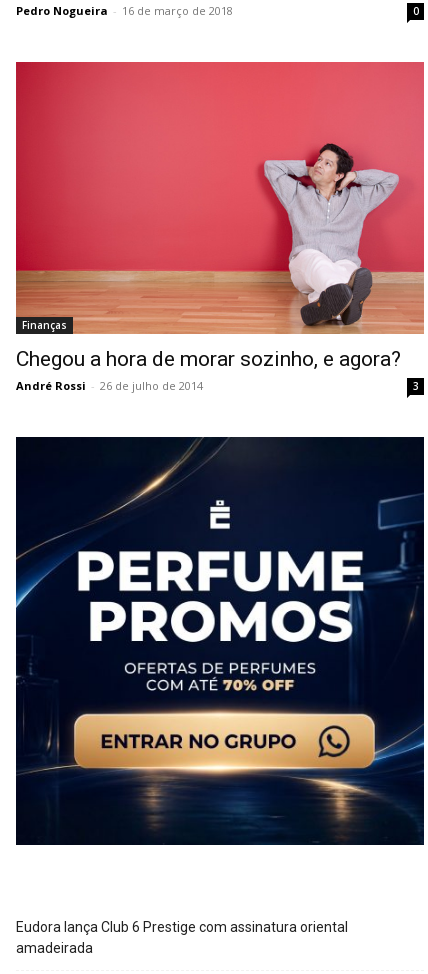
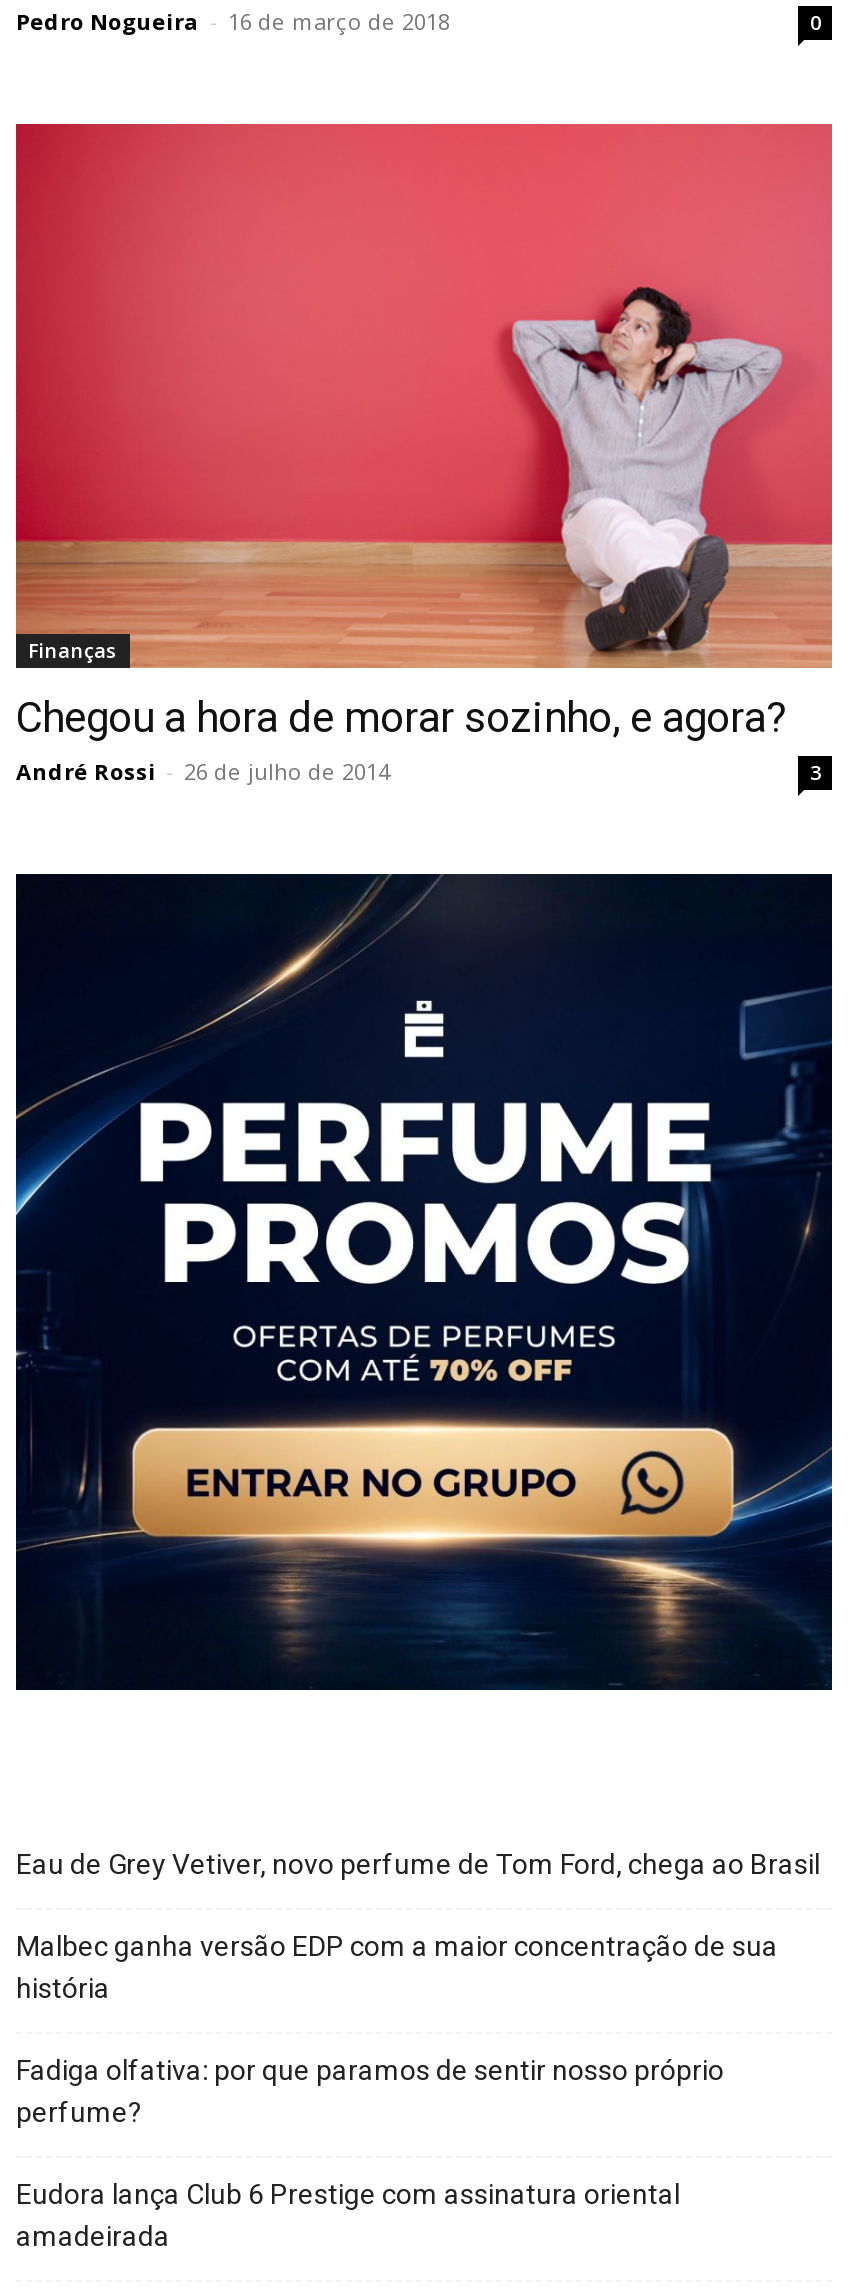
+ Eau de Grey Vetiver, novo perfume de Tom Ford, chega ao Brasil
+ Malbec ganha versão EDP com a maior concentração de sua
+ história
+ Fadiga olfativa: por que paramos de sentir nosso próprio
+ perfume?
